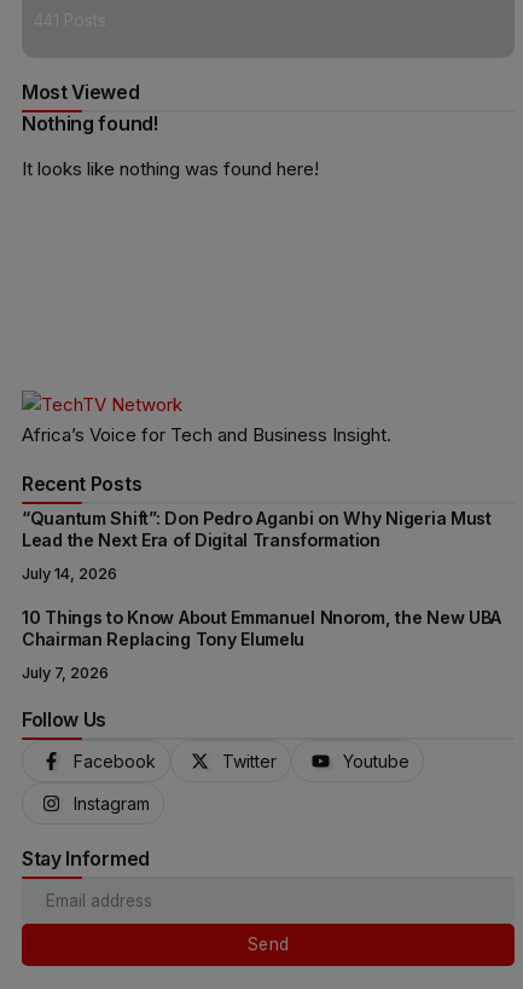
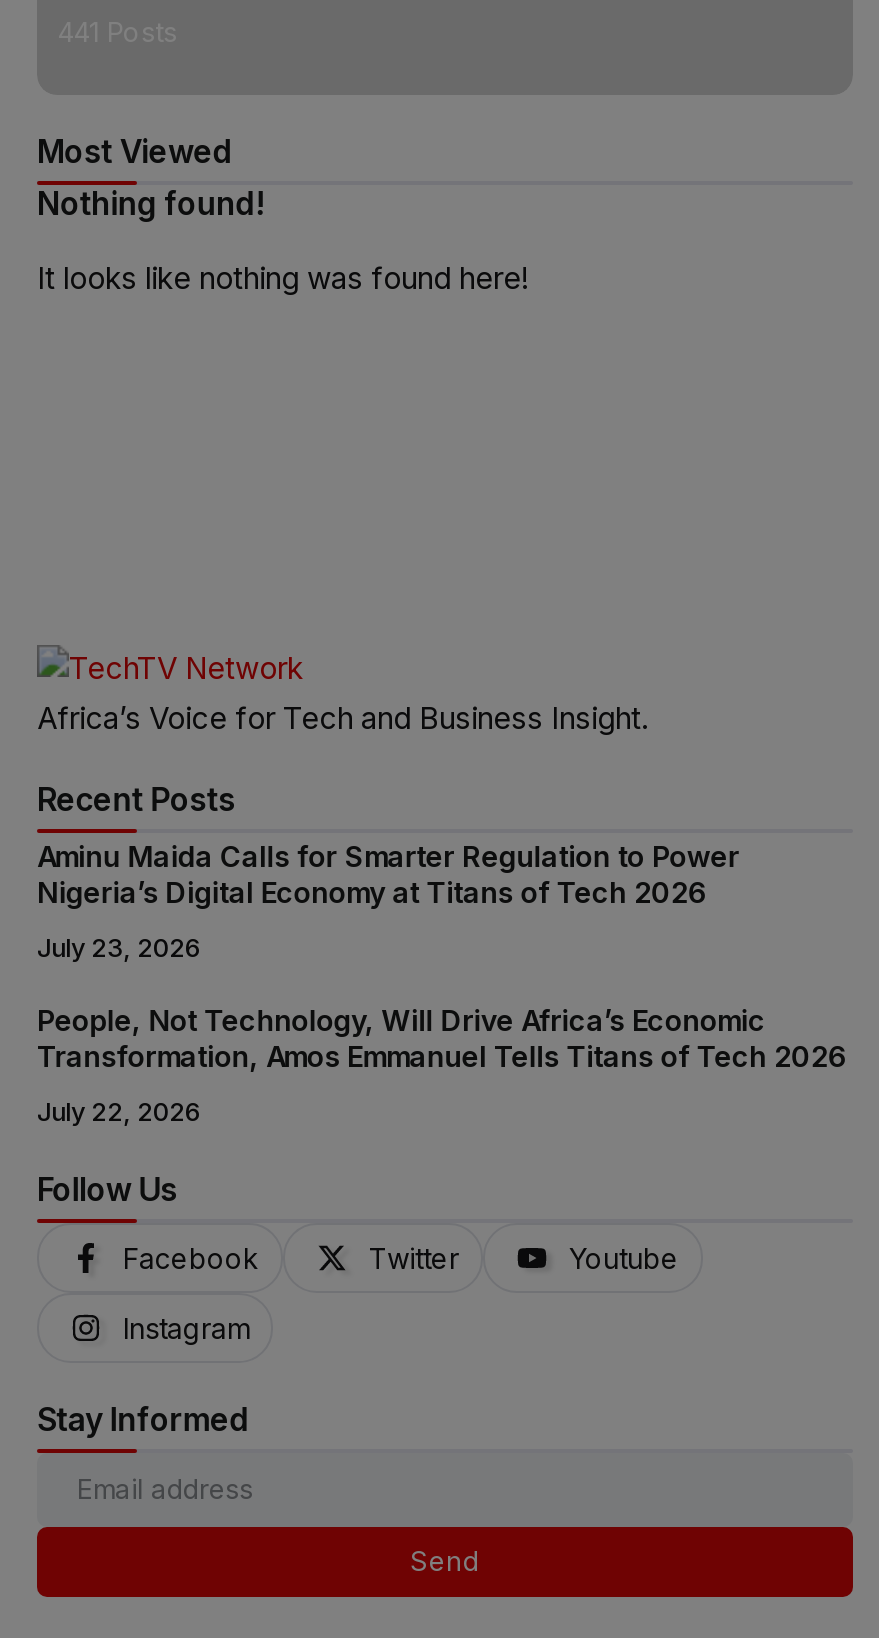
- “Quantum Shift”: Don Pedro Aganbi on Why Nigeria Must
- Lead the Next Era of Digital Transformation
+ Aminu Maida Calls for Smarter Regulation to Power
+ Nigeria’s Digital Economy at Titans of Tech 2026

- July 14, 2026
+ July 23, 2026

- 10 Things to Know About Emmanuel Nnorom, the New UBA
- Chairman Replacing Tony Elumelu
+ People, Not Technology, Will Drive Africa’s Economic
+ Transformation, Amos Emmanuel Tells Titans of Tech 2026

- July 7, 2026
+ July 22, 2026
